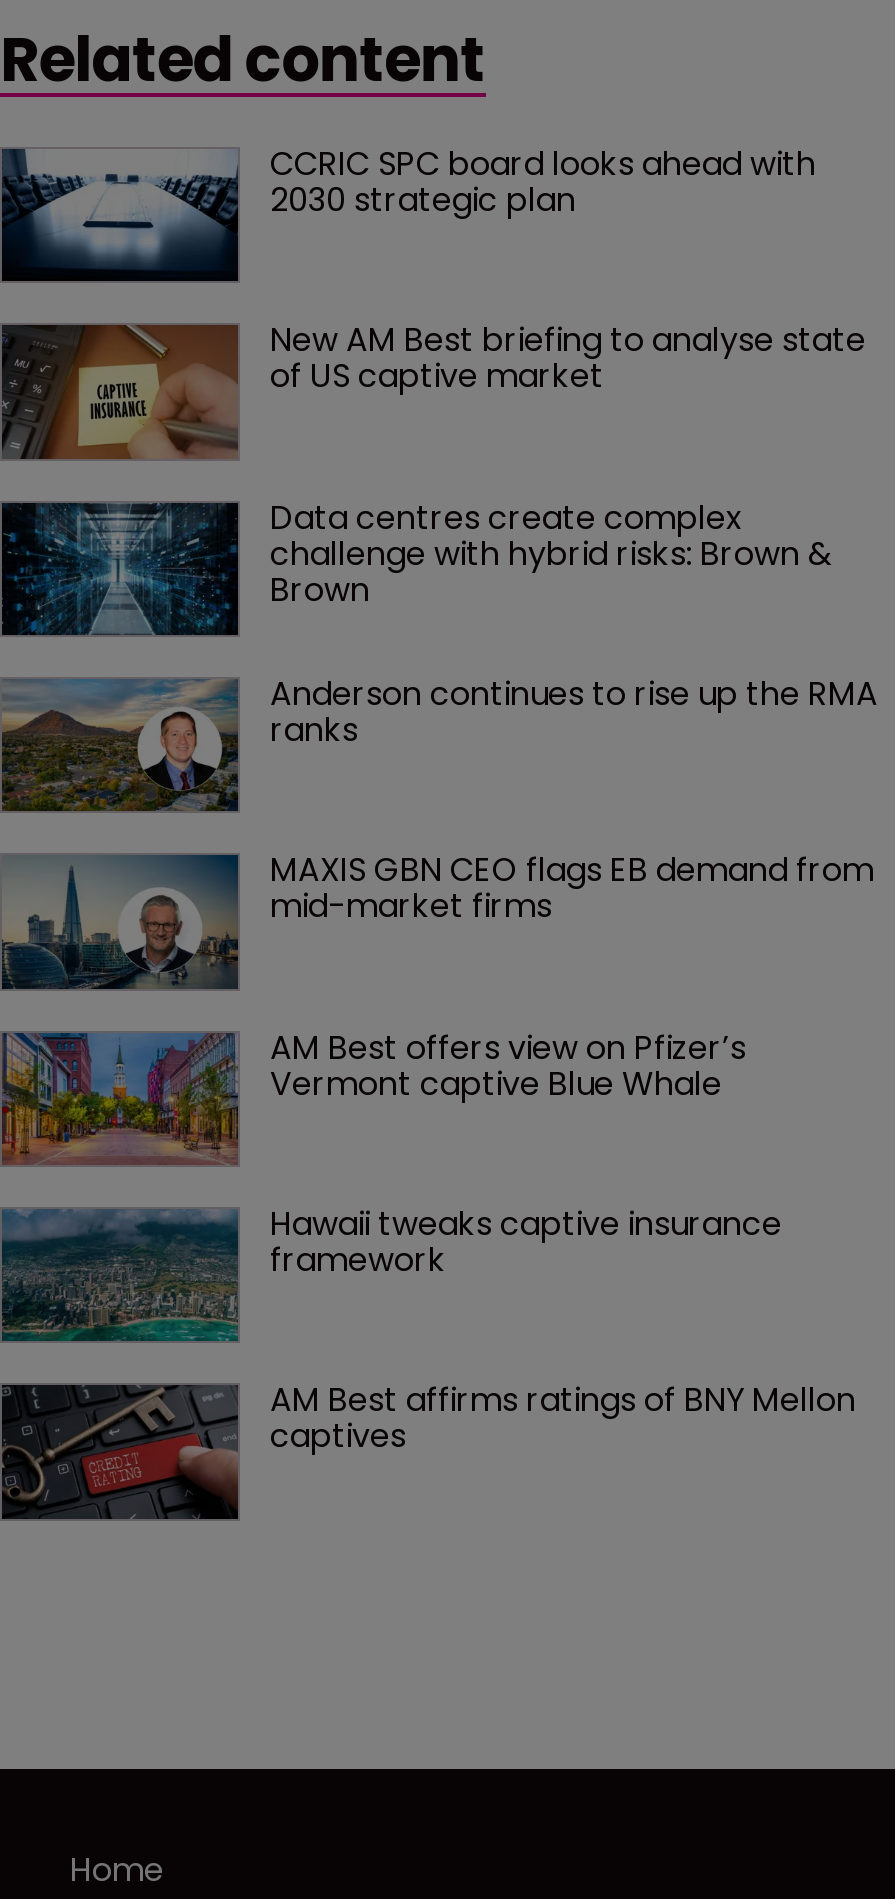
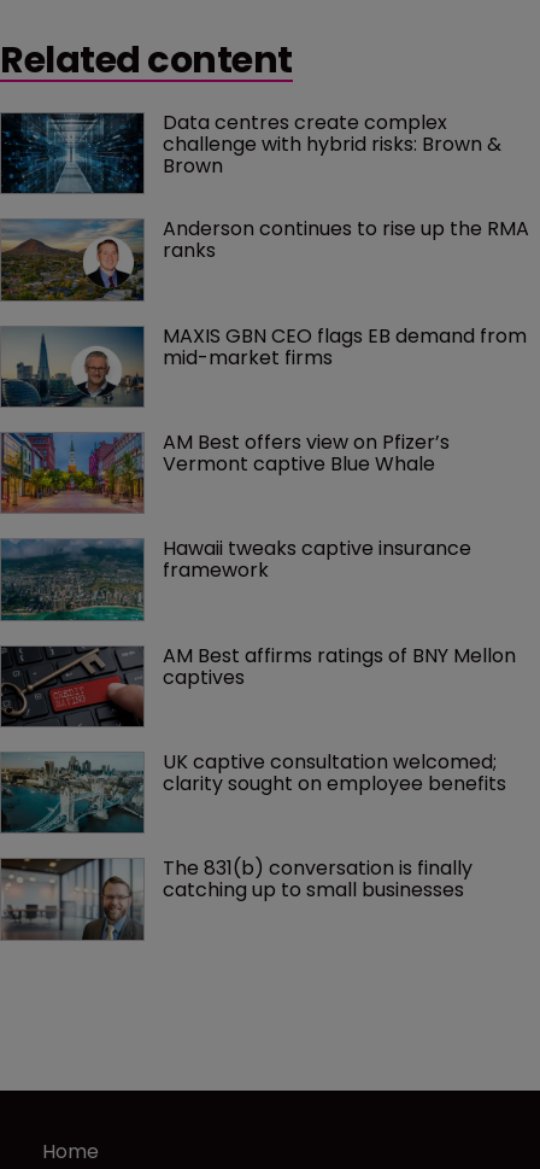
- [image]
- CCRIC SPC board looks ahead with
- 2030 strategic plan
- New AM Best briefing to analyse state
- of US captive market

- [image]

moved up: [image] | Data centres create complex | challenge with hybrid risks: Brown & | ... | AM Best affirms ratings of BNY Mellon | captives

+ [image]
+ UK captive consultation welcomed;
+ clarity sought on employee benefits
+ The 831(b) conversation is finally
+ catching up to small businesses

+ [image]
